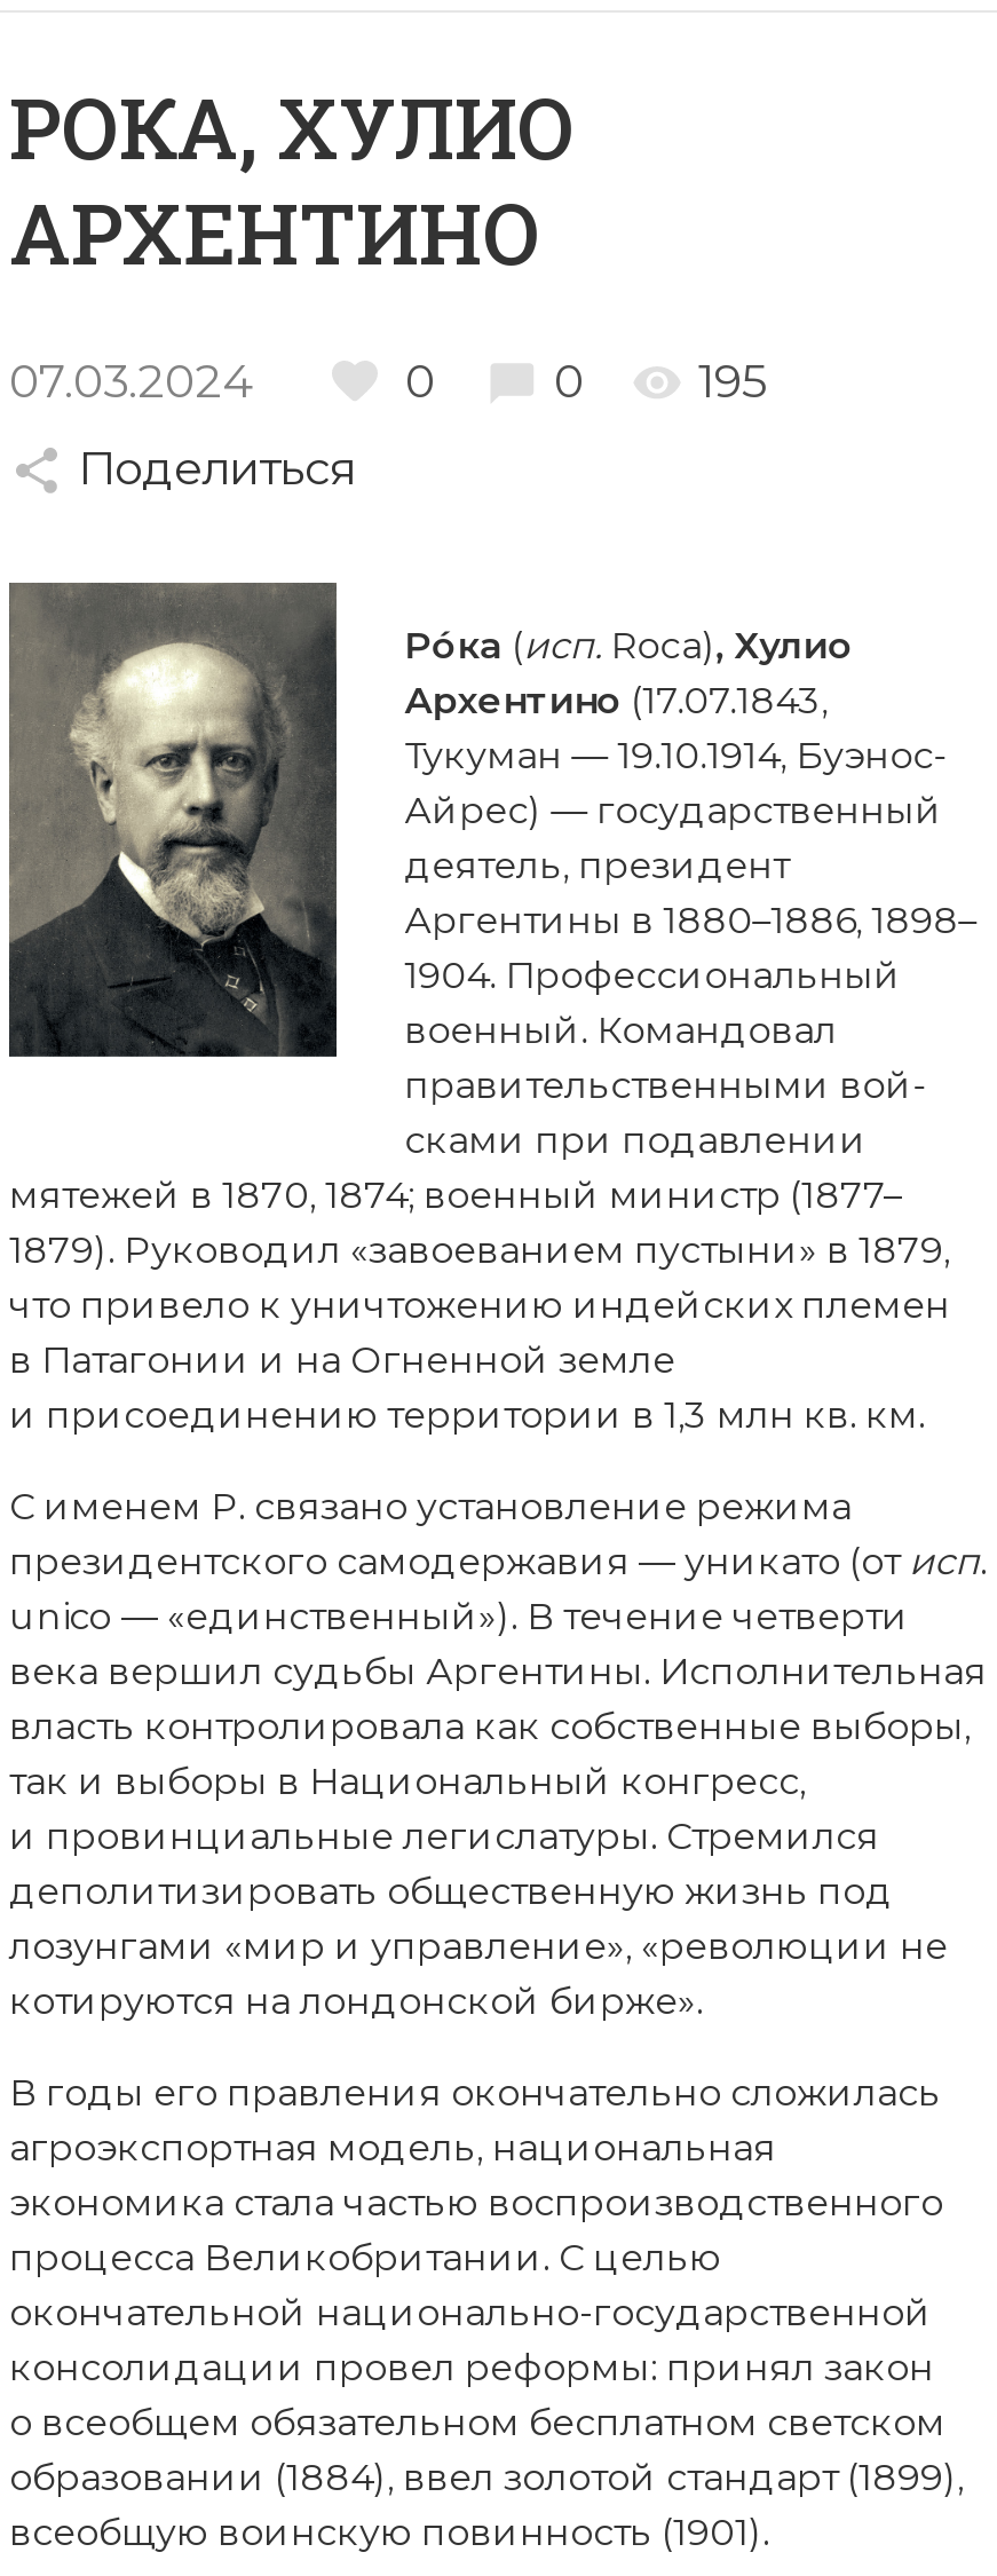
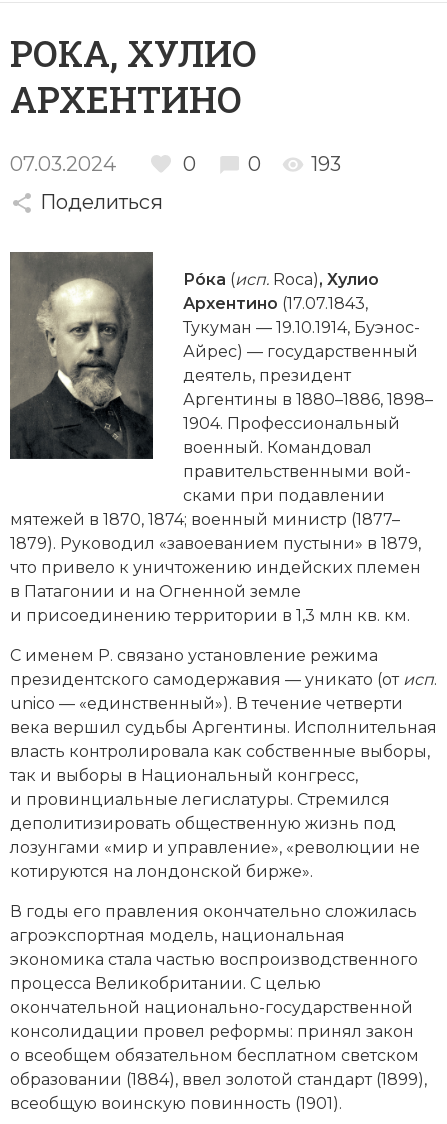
- 195
+ 193
